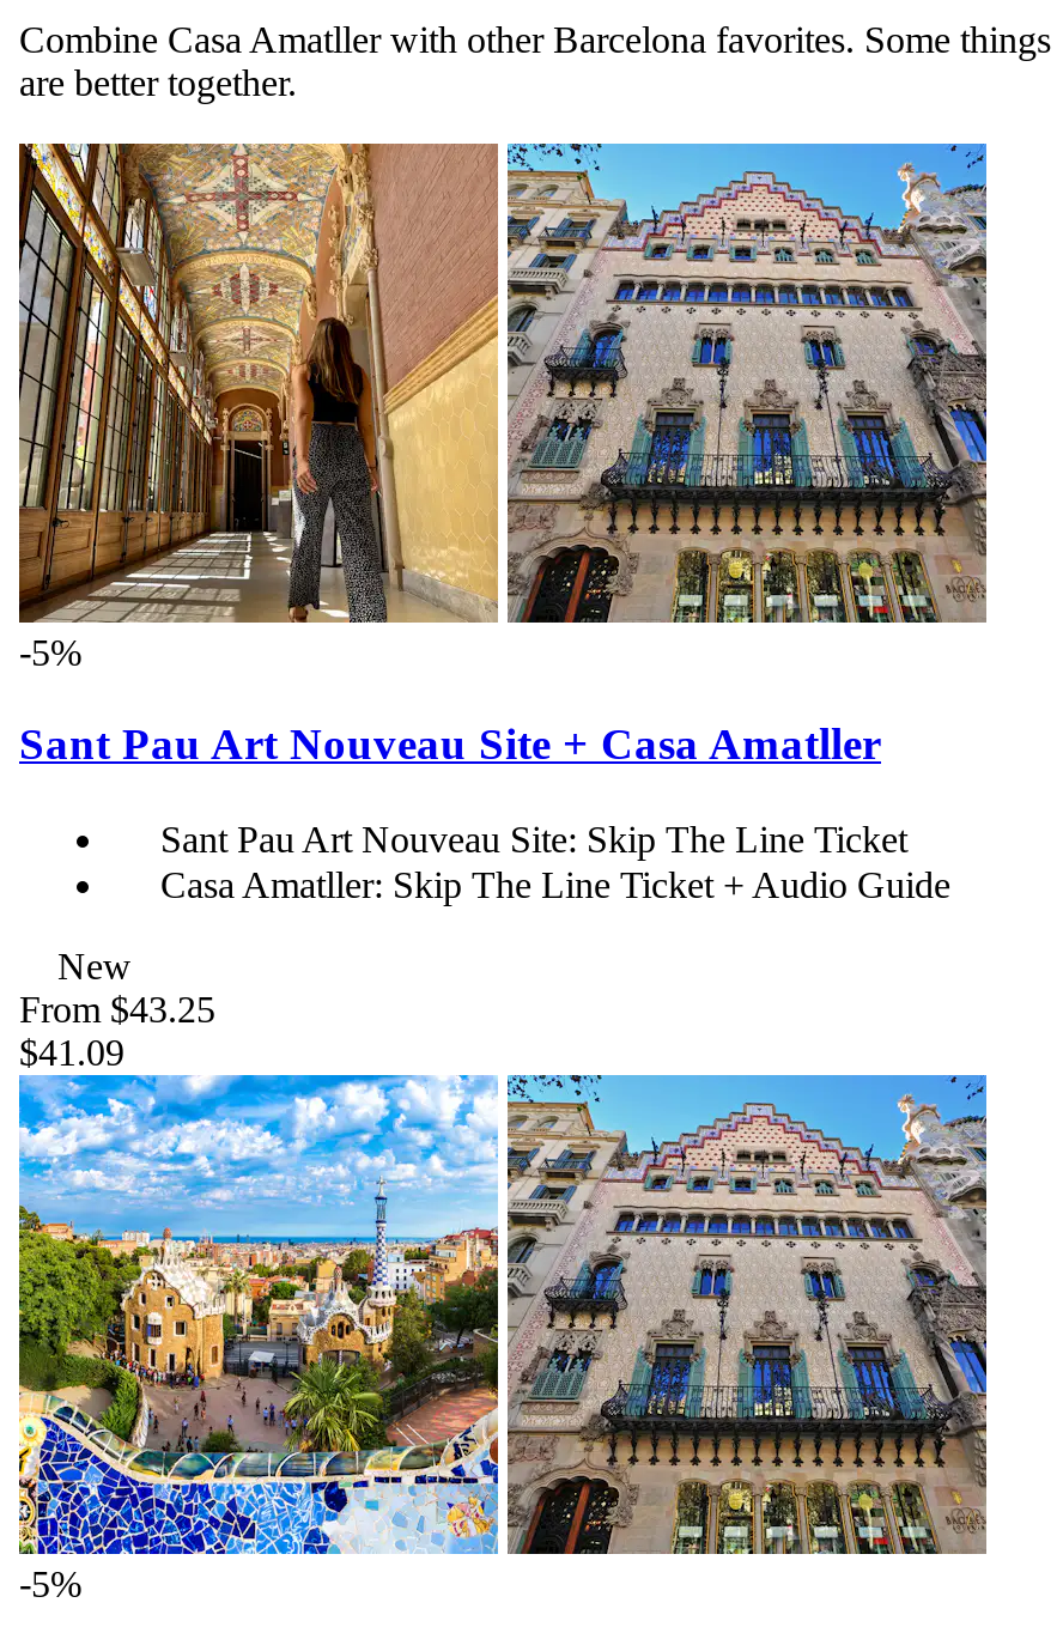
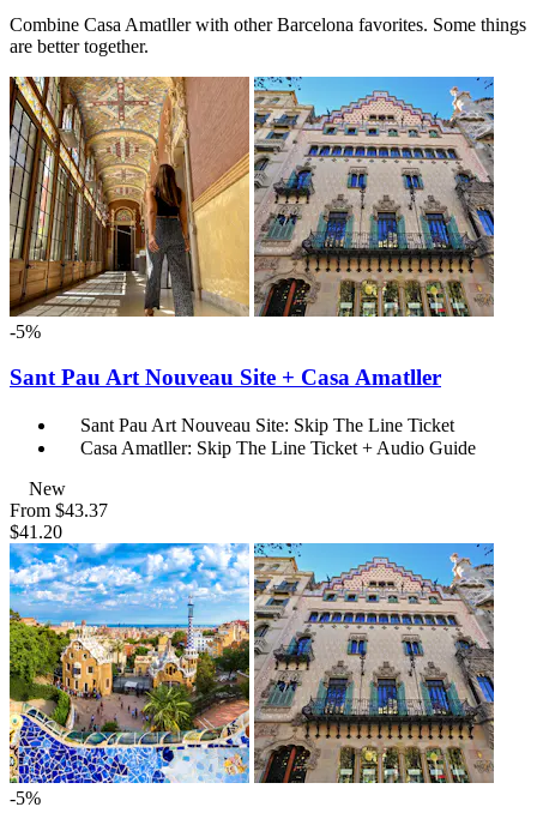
- From $43.25
+ From $43.37

- $41.09
+ $41.20
